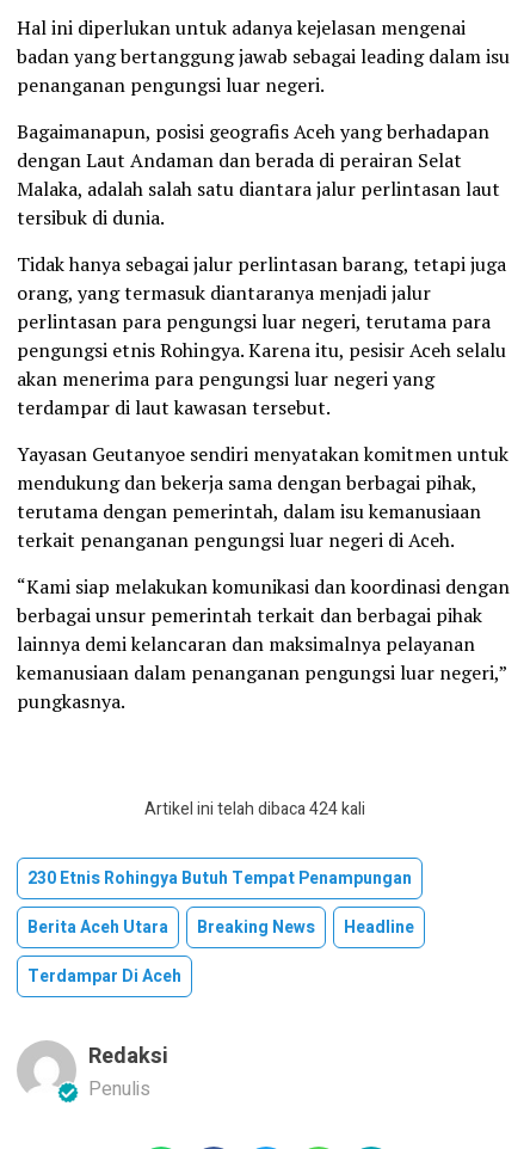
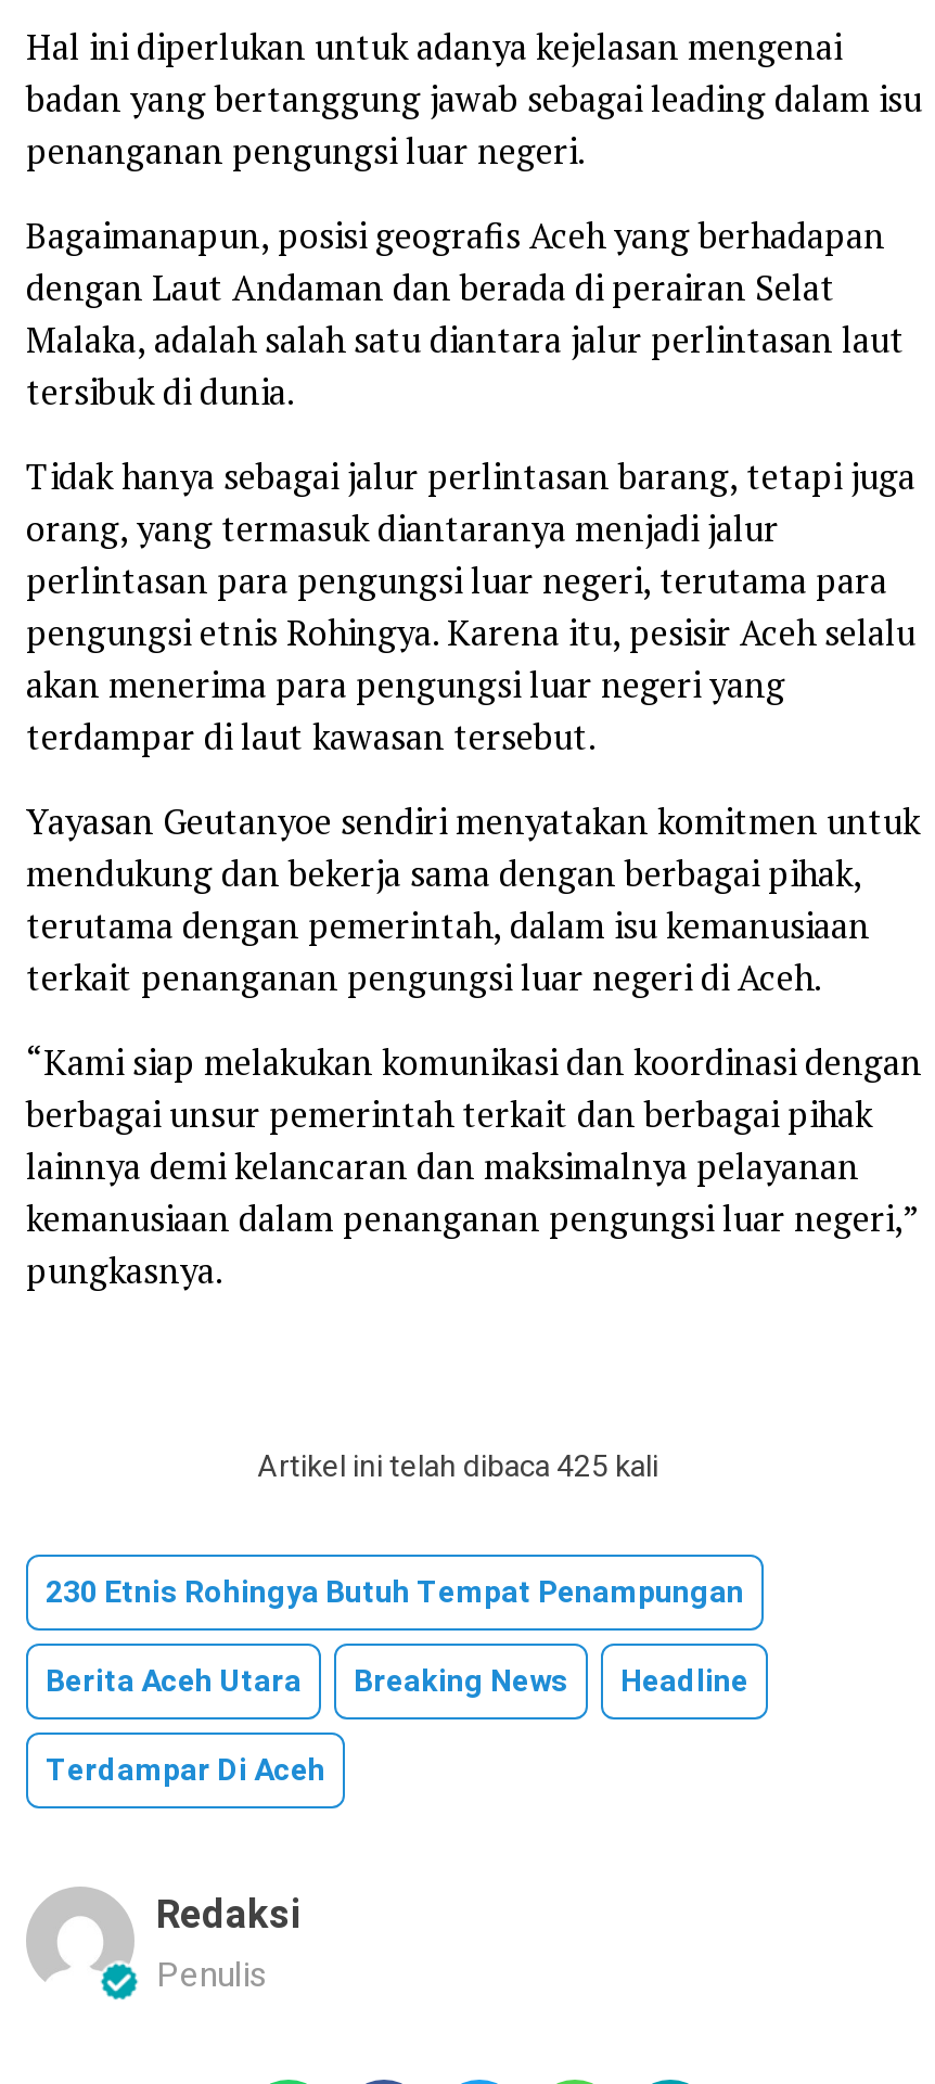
- Artikel ini telah dibaca 424 kali
+ Artikel ini telah dibaca 425 kali
